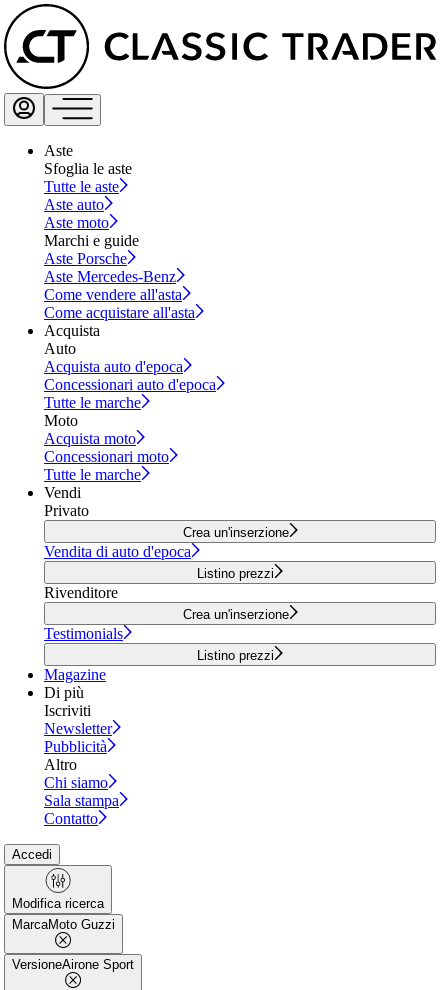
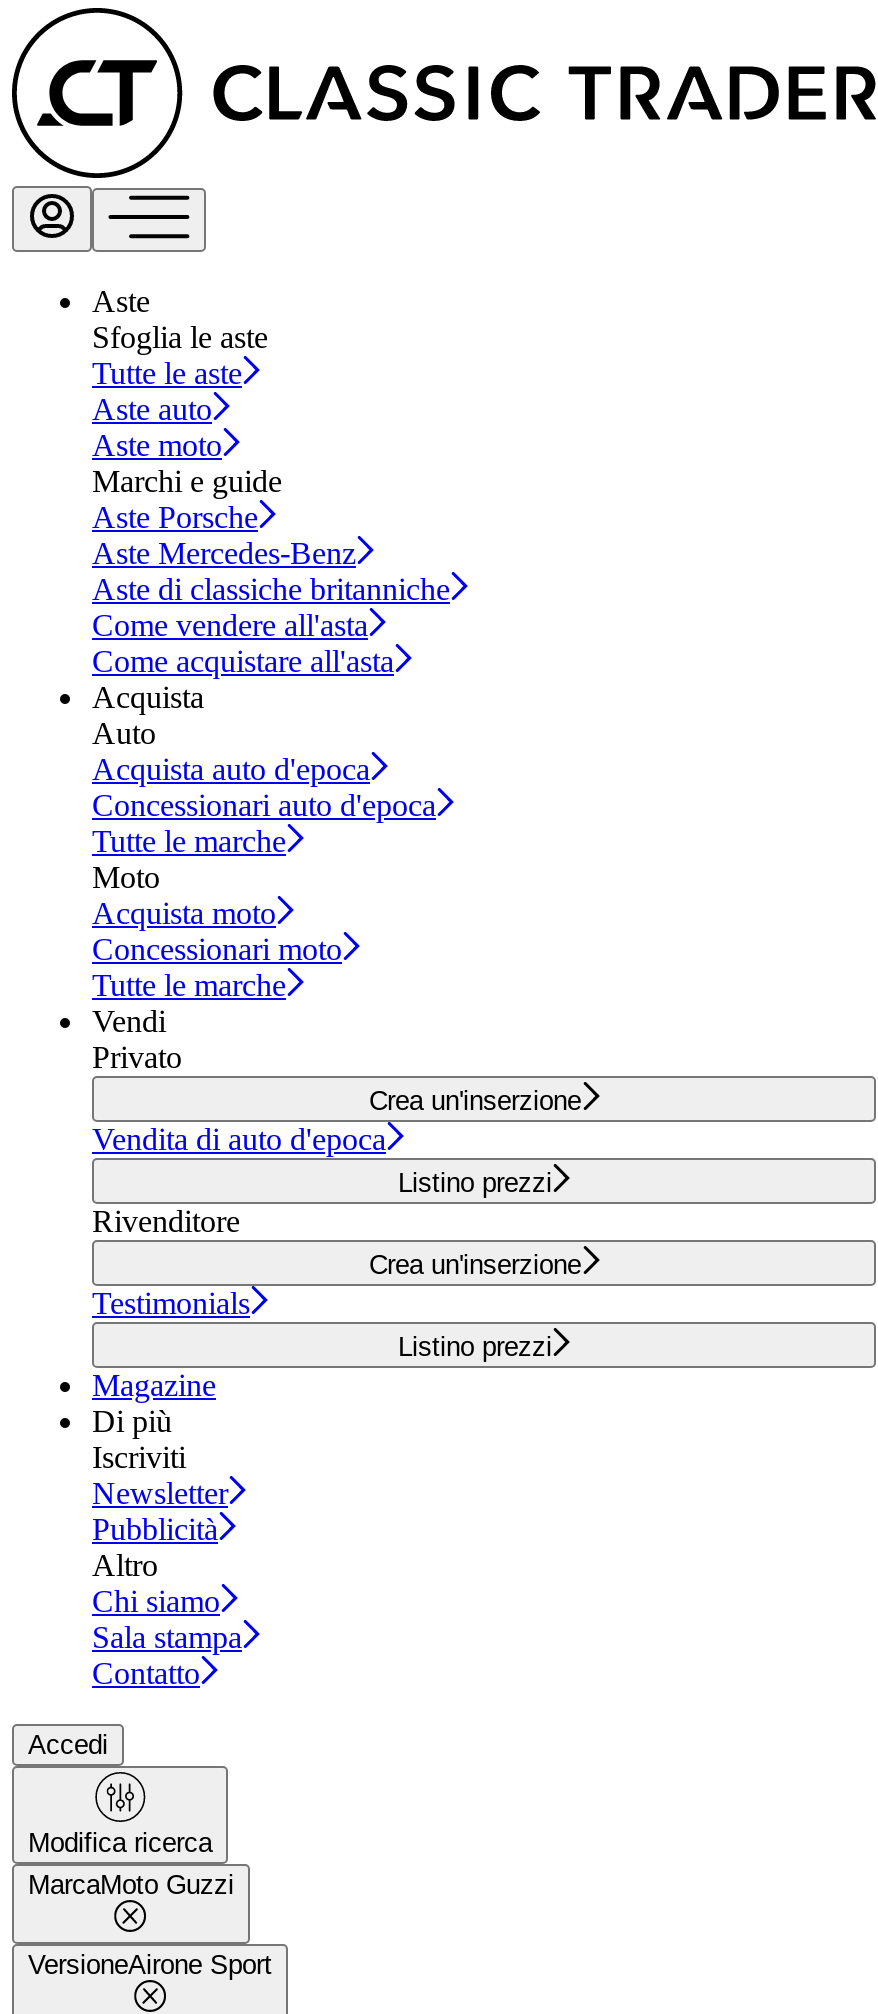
+ Aste di classiche britanniche
